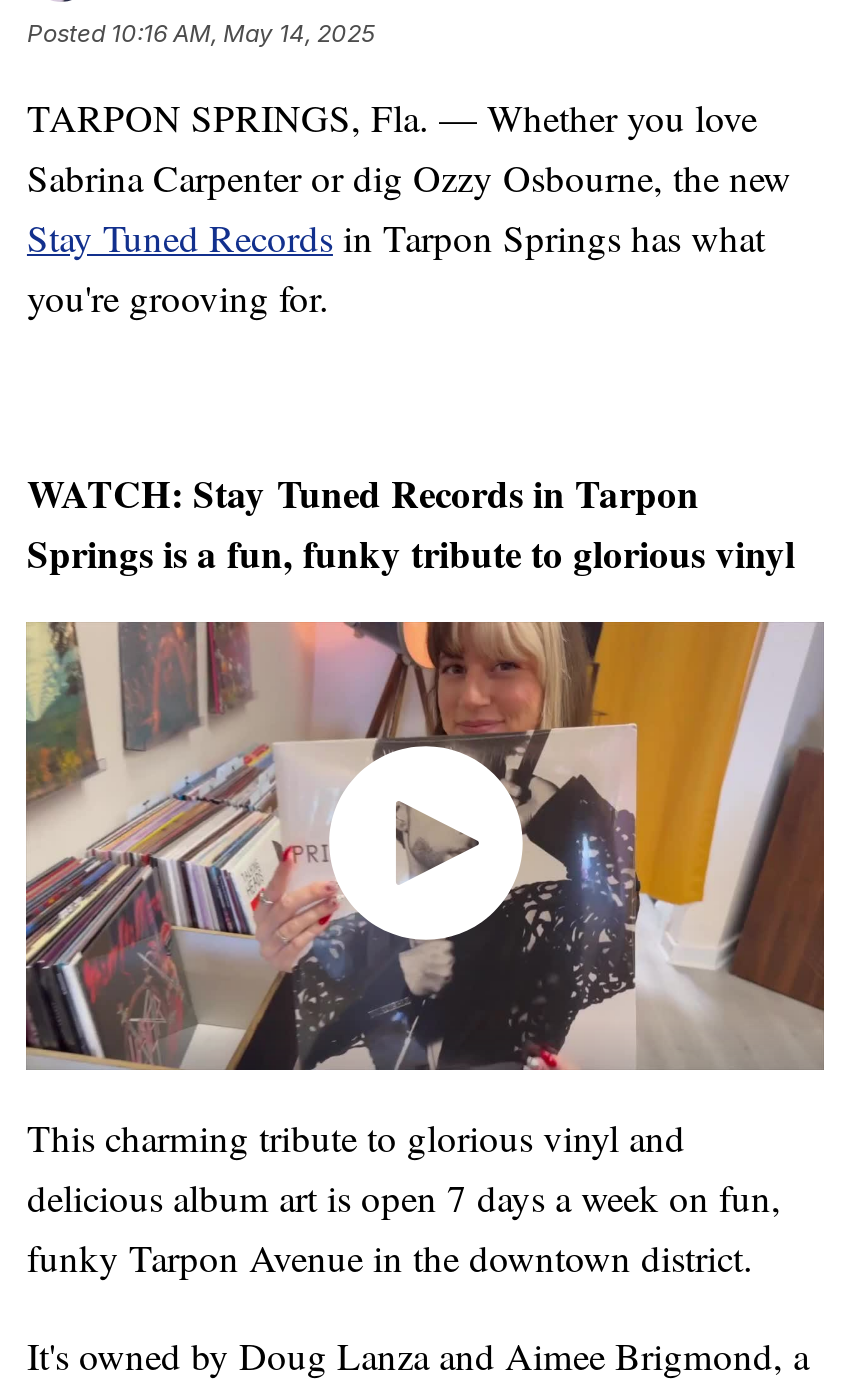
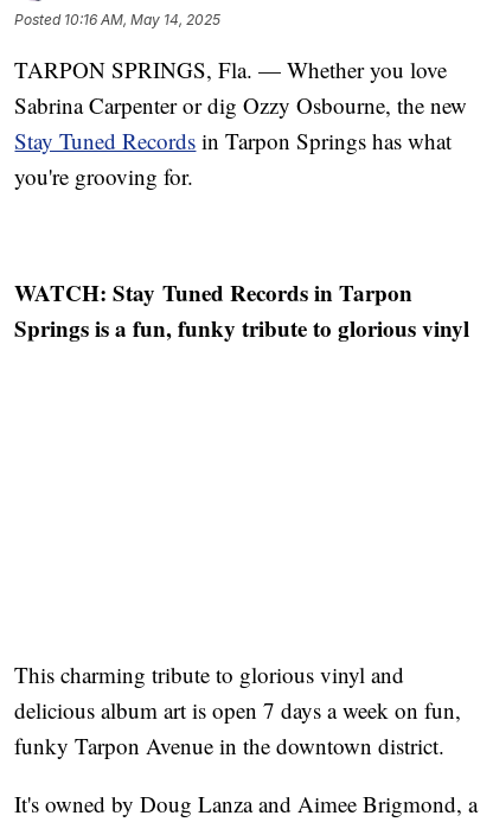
- [image]
